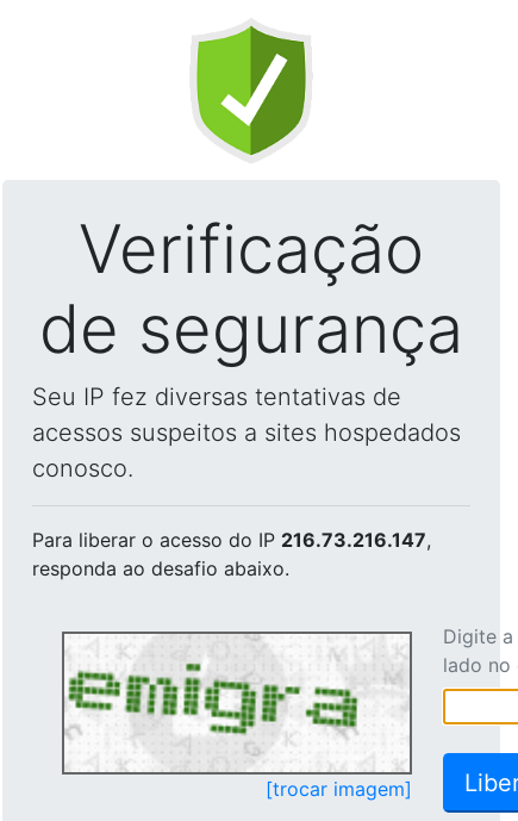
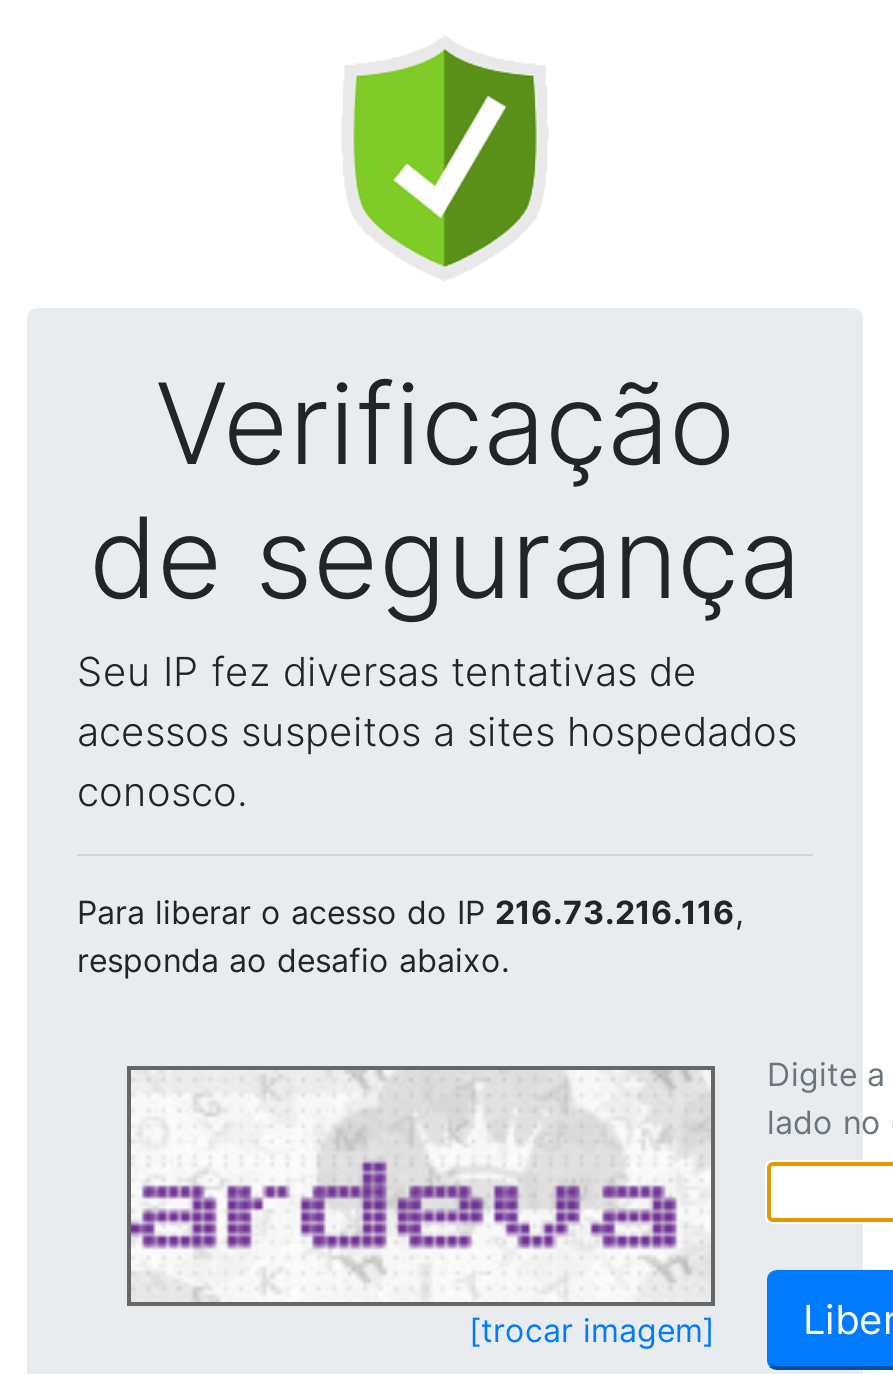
- Para liberar o acesso do IP 216.73.216.147,
+ Para liberar o acesso do IP 216.73.216.116,

- [image]
+ [image]
